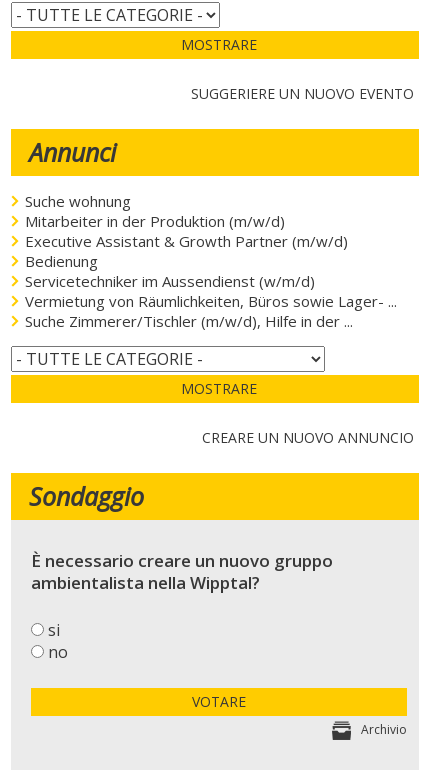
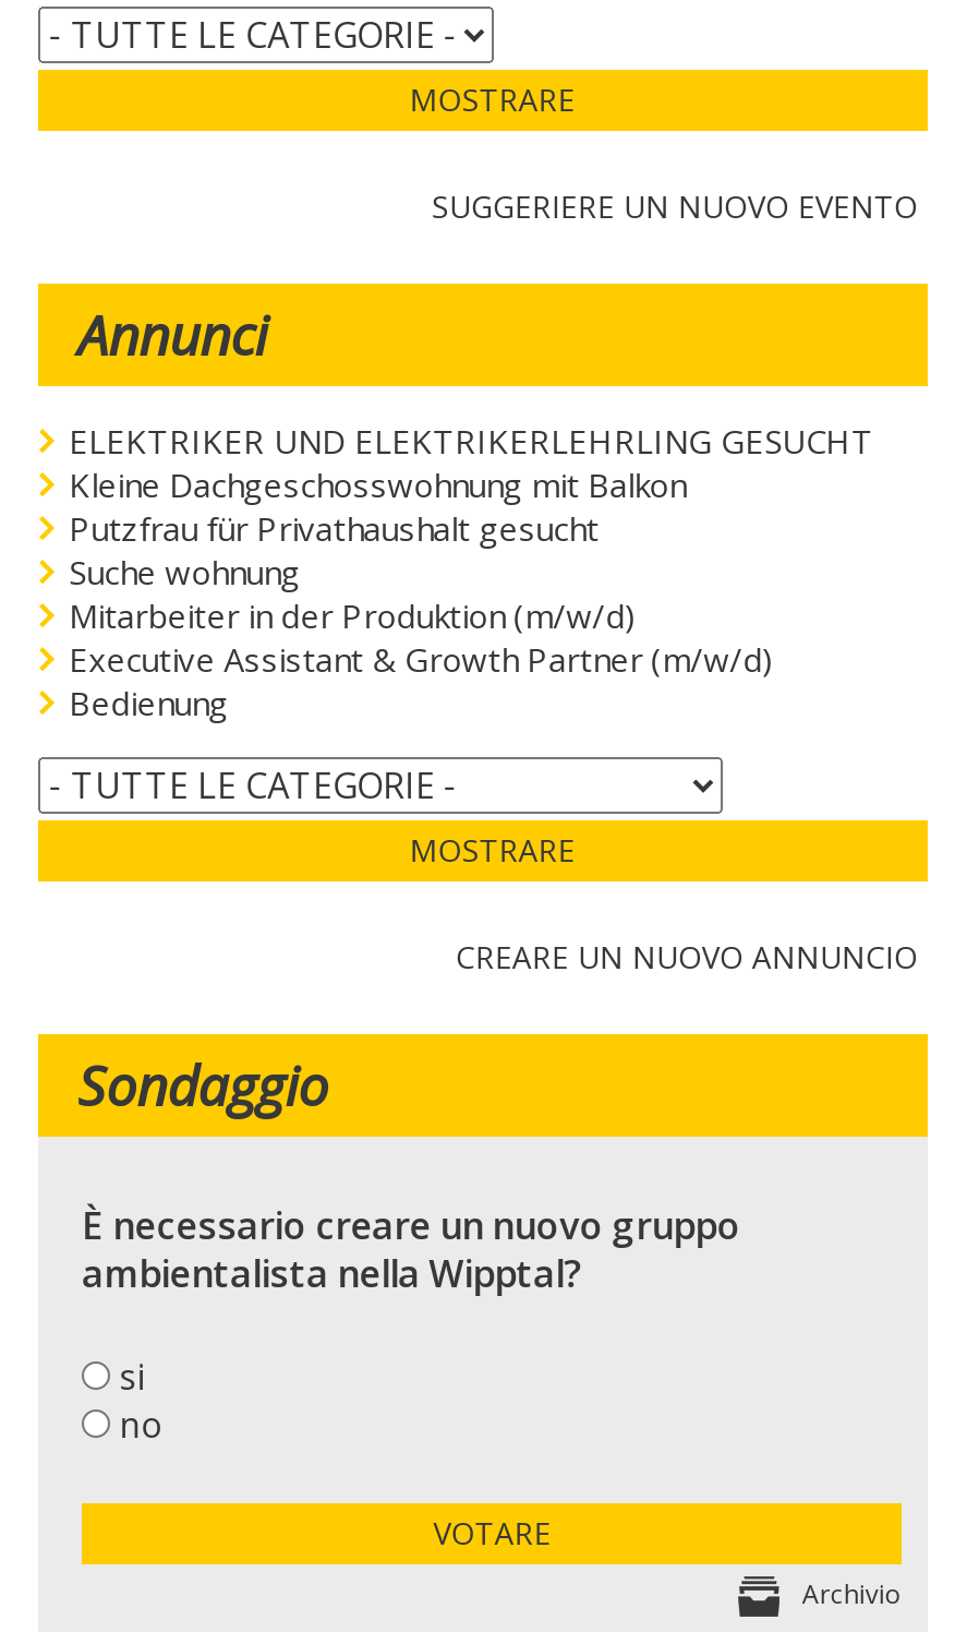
+ ELEKTRIKER UND ELEKTRIKERLEHRLING GESUCHT
+ Kleine Dachgeschosswohnung mit Balkon
+ Putzfrau für Privathaushalt gesucht

moved down: Suche wohnung | Mitarbeiter in der Produktion (m/w/d) | Executive Assistant & Growth Partner (m/w/d) | Bedienung

- Servicetechniker im Aussendienst (w/m/d)
- Vermietung von Räumlichkeiten, Büros sowie Lager- ...
- Suche Zimmerer/Tischler (m/w/d), Hilfe in der ...
